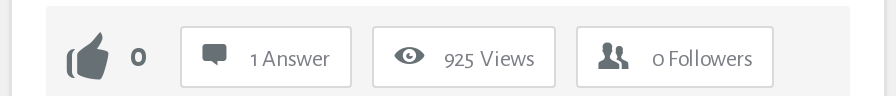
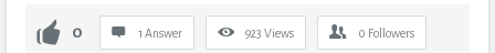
- 925 Views
+ 923 Views
